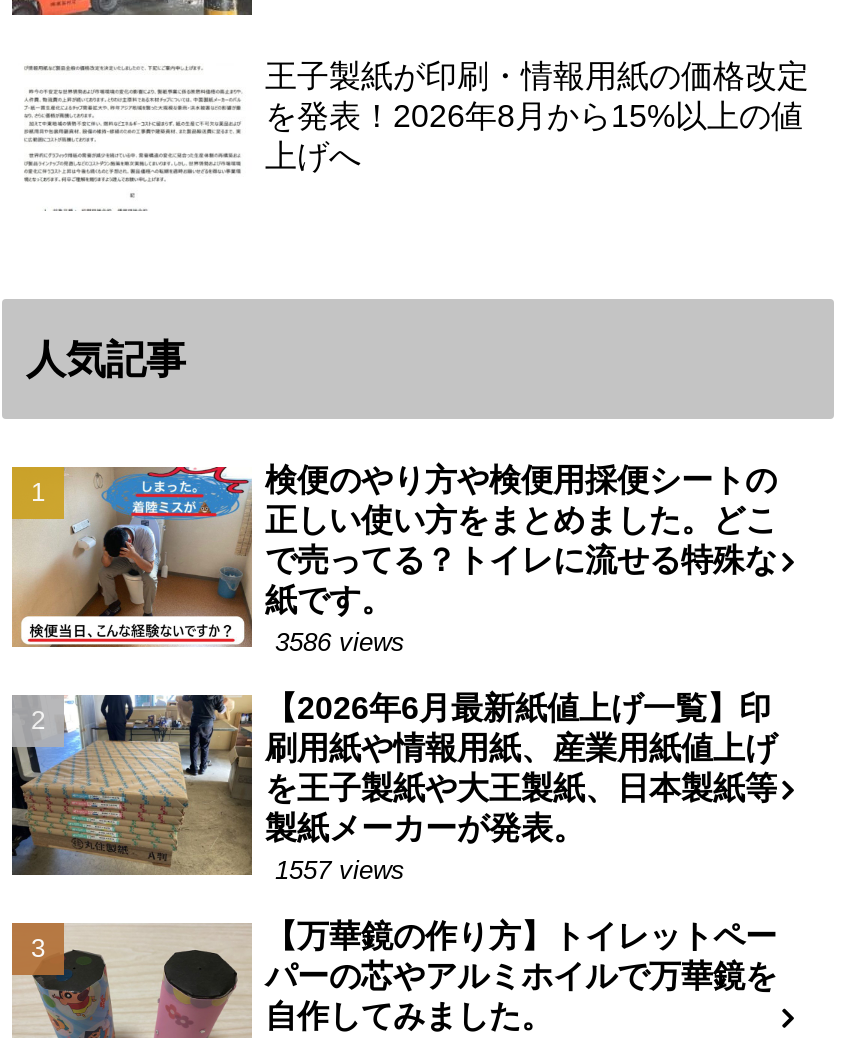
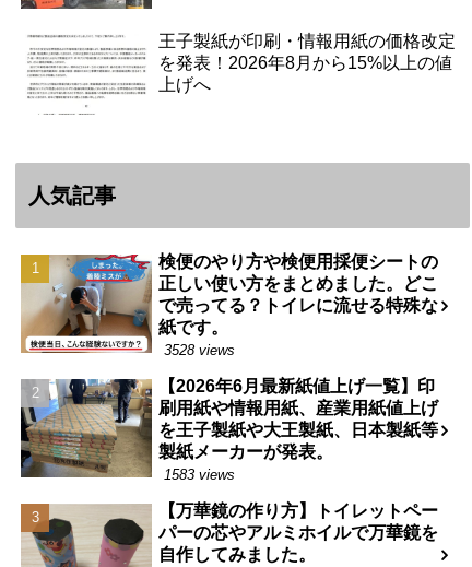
- 3586 views
+ 3528 views

- 1557 views
+ 1583 views
